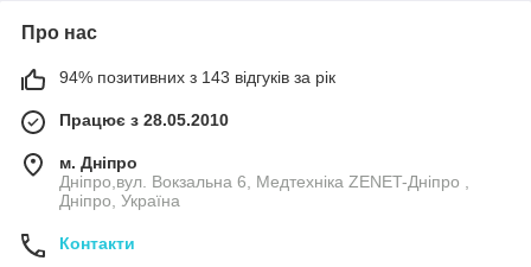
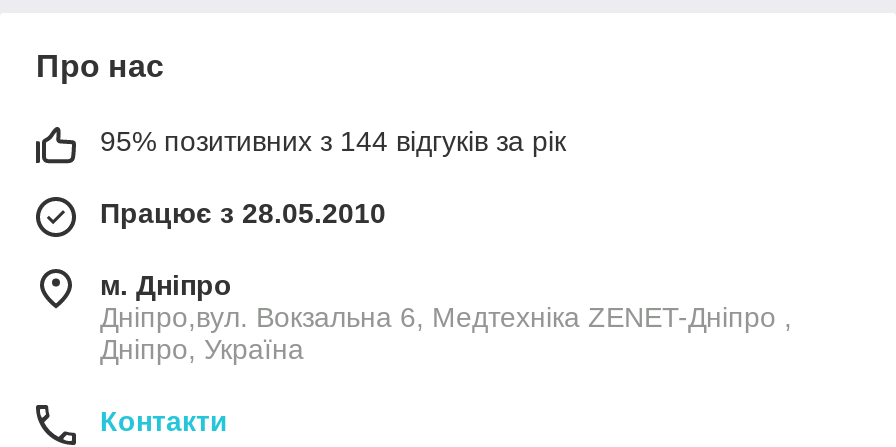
- 94% позитивних з 143 відгуків за рік
+ 95% позитивних з 144 відгуків за рік
